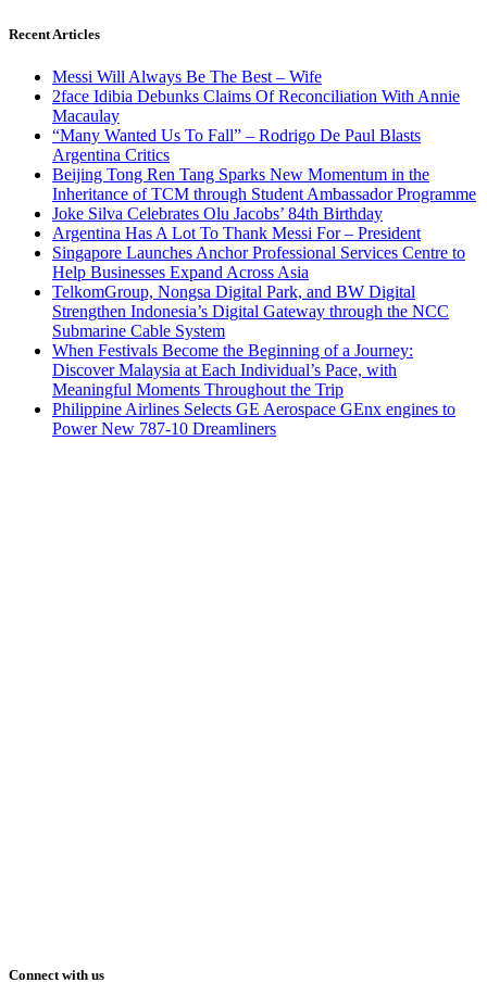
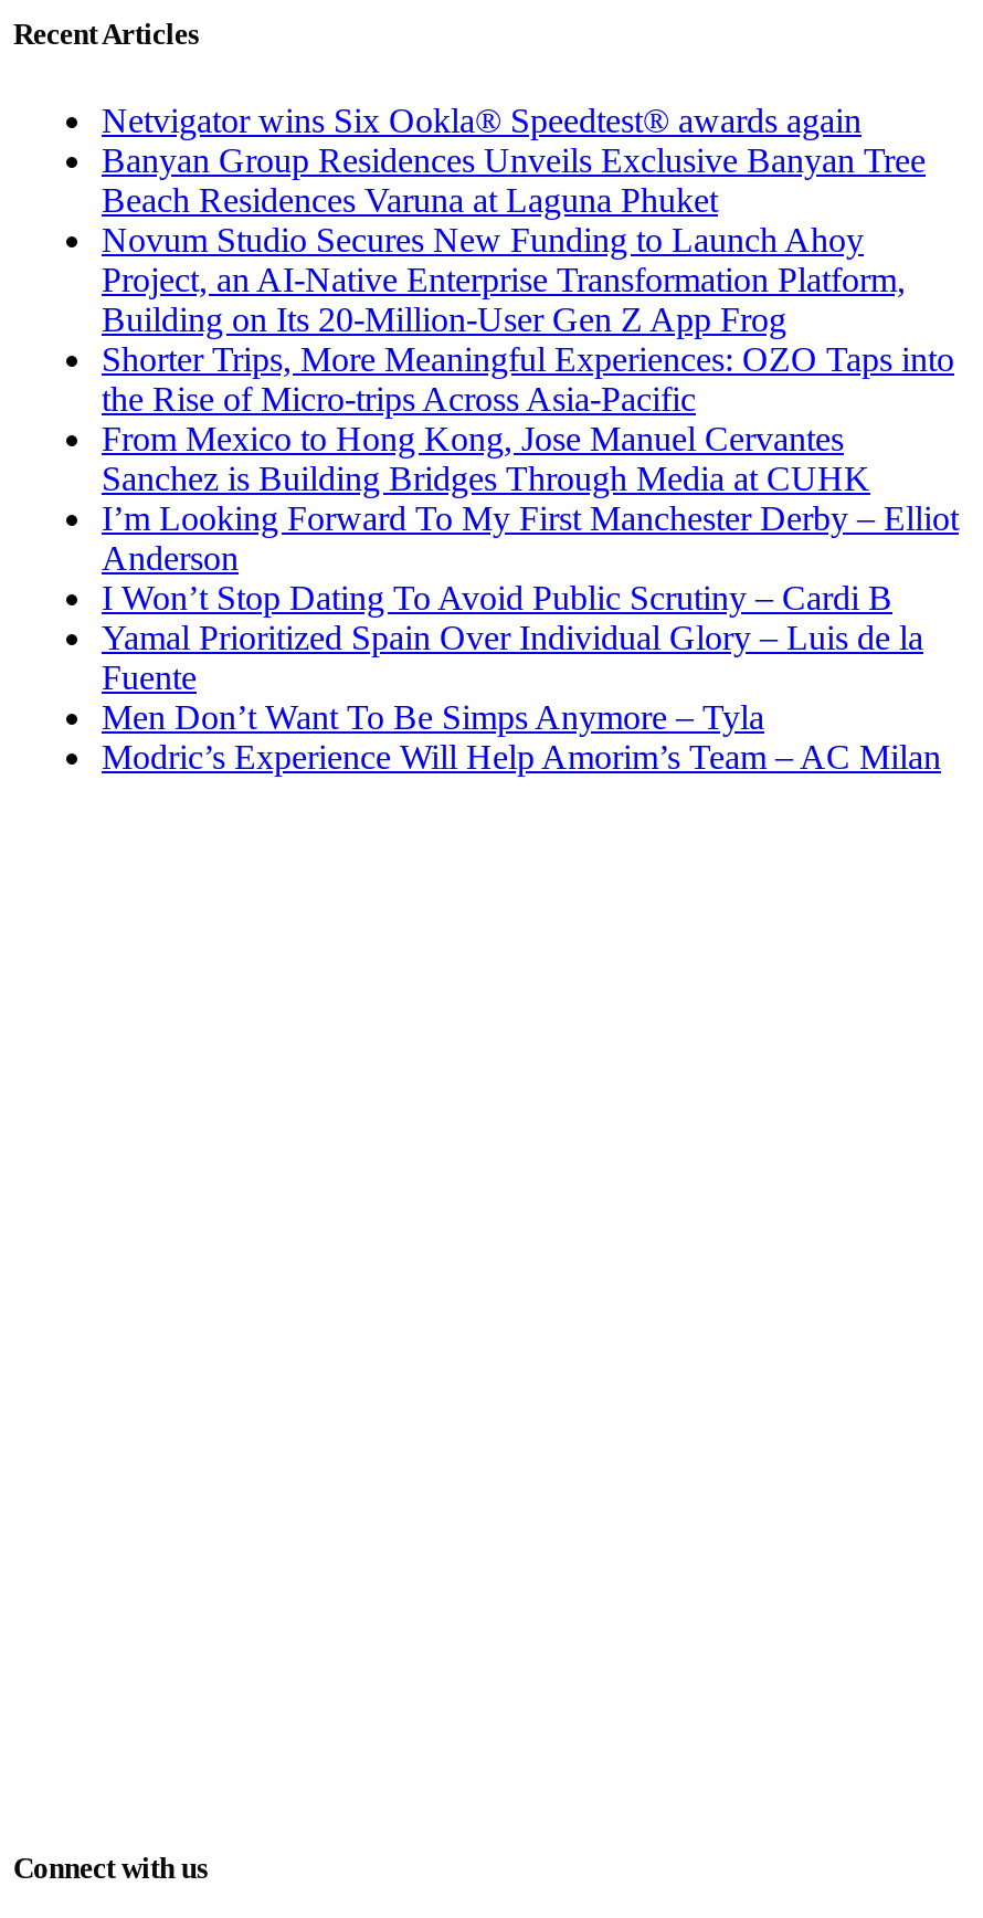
- Messi Will Always Be The Best – Wife
- 2face Idibia Debunks Claims Of Reconciliation With Annie
- Macaulay
- “Many Wanted Us To Fall” – Rodrigo De Paul Blasts
- Argentina Critics
- Beijing Tong Ren Tang Sparks New Momentum in the
- Inheritance of TCM through Student Ambassador Programme
- Joke Silva Celebrates Olu Jacobs’ 84th Birthday
- Argentina Has A Lot To Thank Messi For – President
- Singapore Launches Anchor Professional Services Centre to
- Help Businesses Expand Across Asia
- TelkomGroup, Nongsa Digital Park, and BW Digital
- Strengthen Indonesia’s Digital Gateway through the NCC
- Submarine Cable System
- When Festivals Become the Beginning of a Journey:
- Discover Malaysia at Each Individual’s Pace, with
- Meaningful Moments Throughout the Trip
- Philippine Airlines Selects GE Aerospace GEnx engines to
- Power New 787-10 Dreamliners
+ Netvigator wins Six Ookla® Speedtest® awards again
+ Banyan Group Residences Unveils Exclusive Banyan Tree
+ Beach Residences Varuna at Laguna Phuket
+ Novum Studio Secures New Funding to Launch Ahoy
+ Project, an AI-Native Enterprise Transformation Platform,
+ Building on Its 20-Million-User Gen Z App Frog
+ Shorter Trips, More Meaningful Experiences: OZO Taps into
+ the Rise of Micro-trips Across Asia-Pacific
+ From Mexico to Hong Kong, Jose Manuel Cervantes
+ Sanchez is Building Bridges Through Media at CUHK
+ I’m Looking Forward To My First Manchester Derby – Elliot
+ Anderson
+ I Won’t Stop Dating To Avoid Public Scrutiny – Cardi B
+ Yamal Prioritized Spain Over Individual Glory – Luis de la
+ Fuente
+ Men Don’t Want To Be Simps Anymore – Tyla
+ Modric’s Experience Will Help Amorim’s Team – AC Milan
